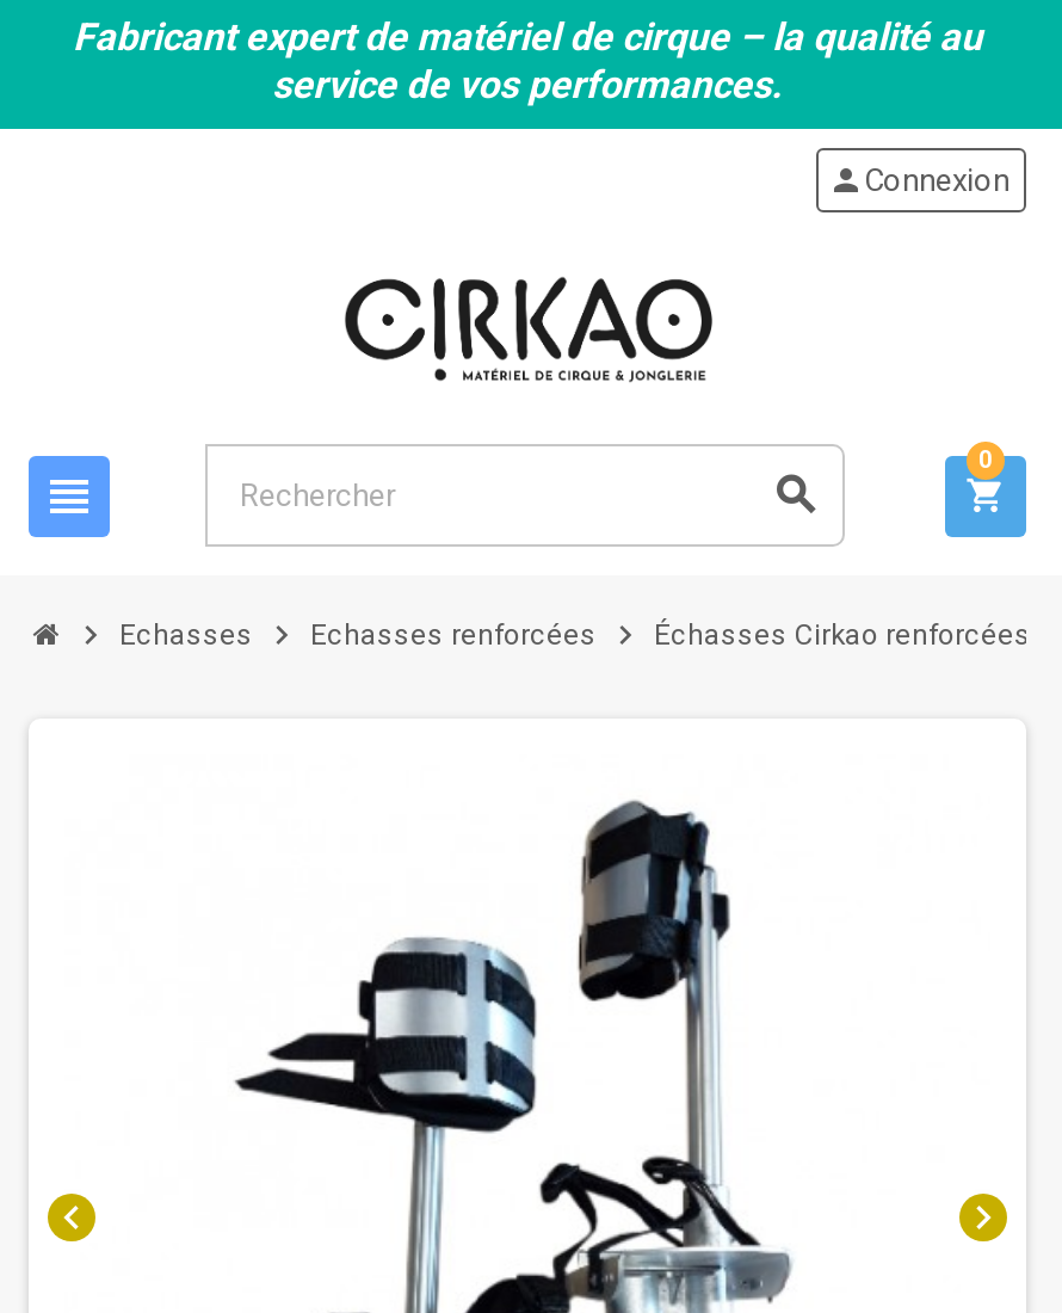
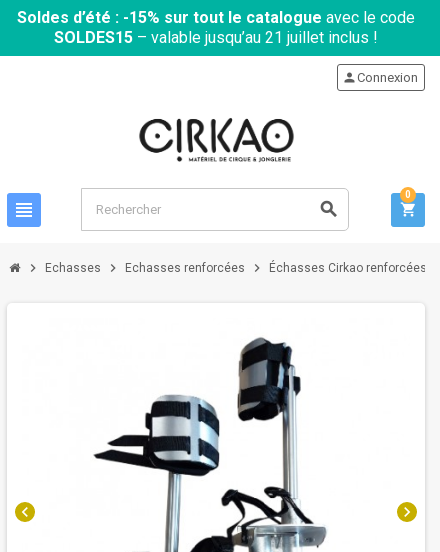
- Fabricant expert de matériel de cirque – la qualité au
- service de vos performances.
+ Soldes d’été : -15% sur tout le catalogue avec le code
+ SOLDES15 – valable jusqu’au 21 juillet inclus !
